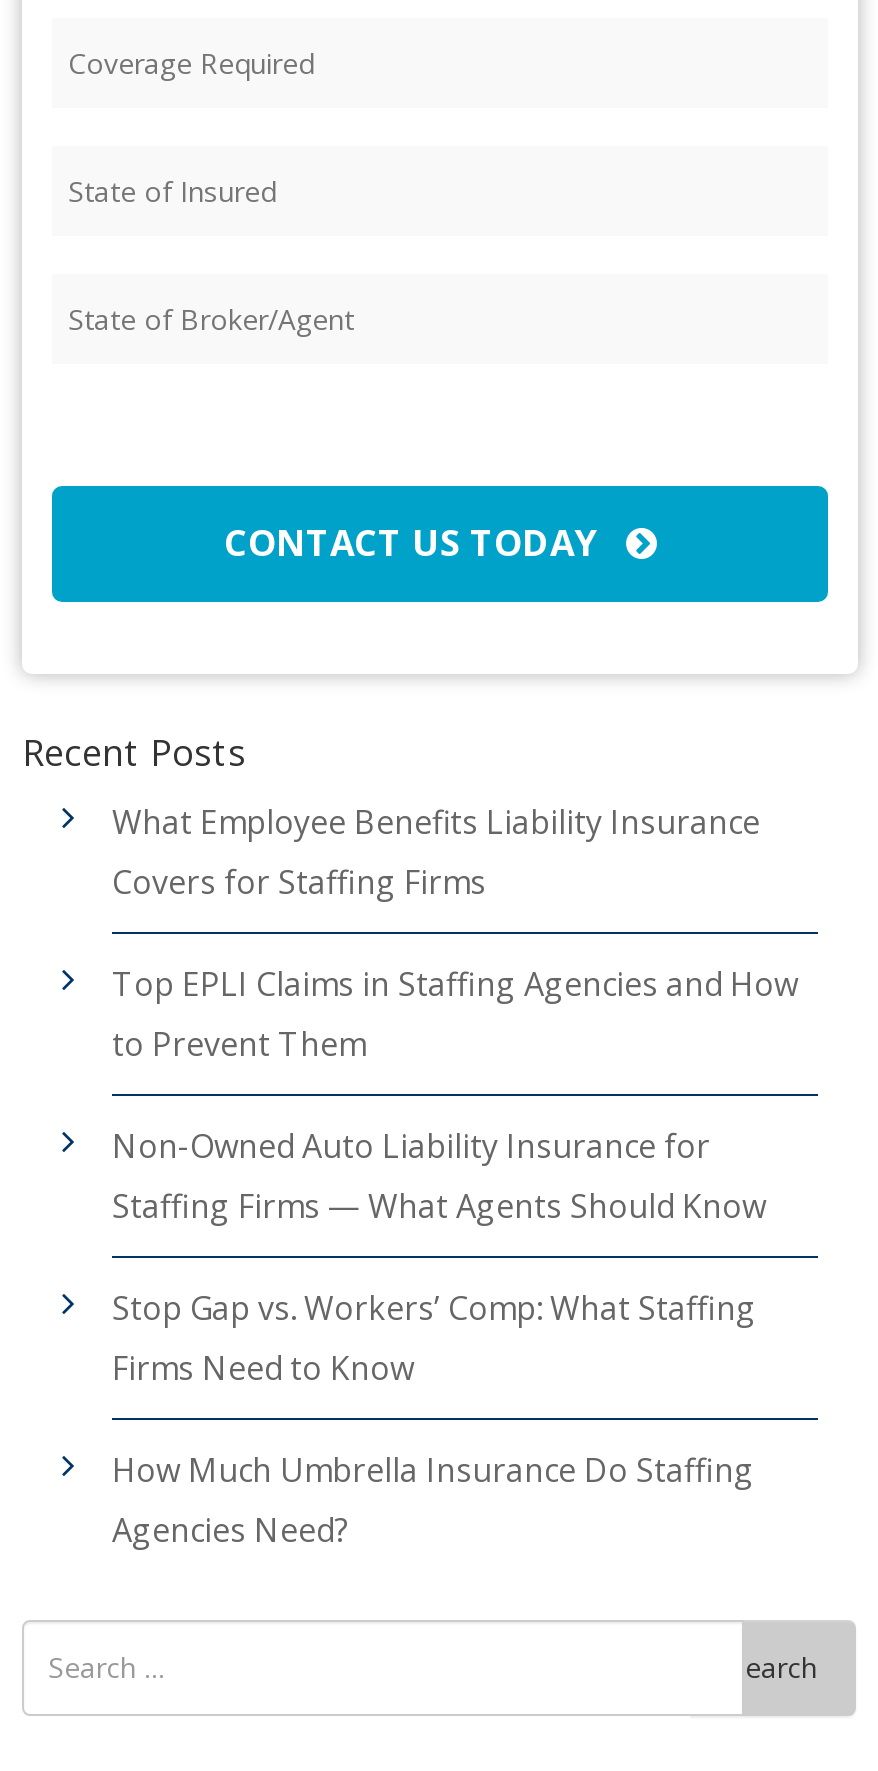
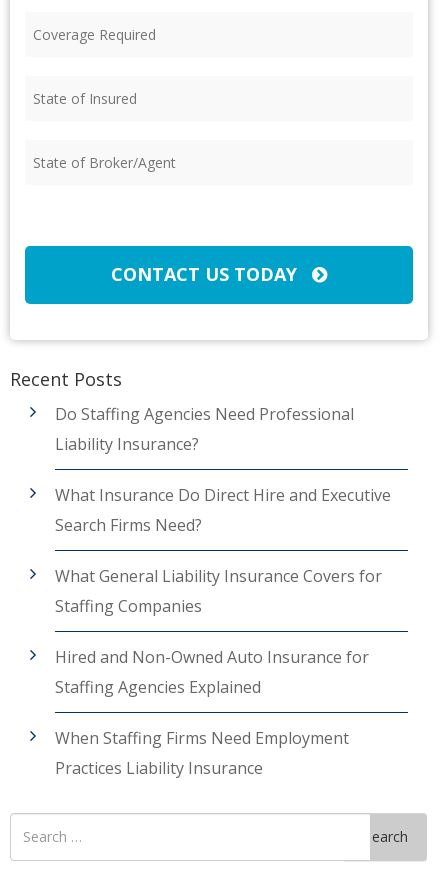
- What Employee Benefits Liability Insurance
- Covers for Staffing Firms
+ Do Staffing Agencies Need Professional
+ Liability Insurance?

- Top EPLI Claims in Staffing Agencies and How
- to Prevent Them
+ What Insurance Do Direct Hire and Executive
+ Search Firms Need?

- Non-Owned Auto Liability Insurance for
- Staffing Firms — What Agents Should Know
+ What General Liability Insurance Covers for
+ Staffing Companies

- Stop Gap vs. Workers’ Comp: What Staffing
- Firms Need to Know
+ Hired and Non-Owned Auto Insurance for
+ Staffing Agencies Explained

- How Much Umbrella Insurance Do Staffing
- Agencies Need?
+ When Staffing Firms Need Employment
+ Practices Liability Insurance
